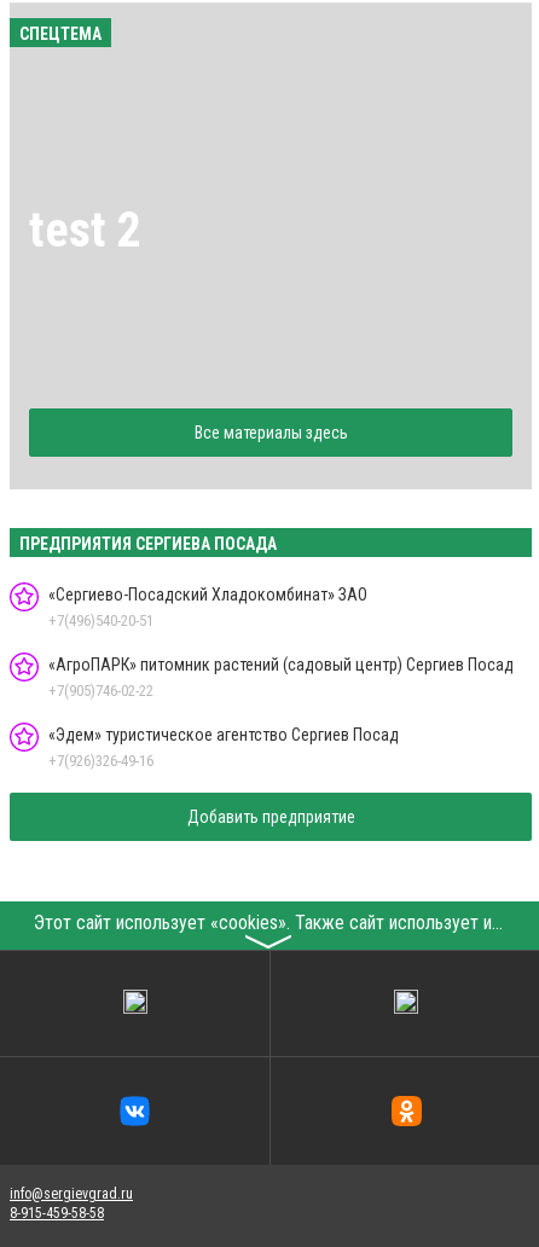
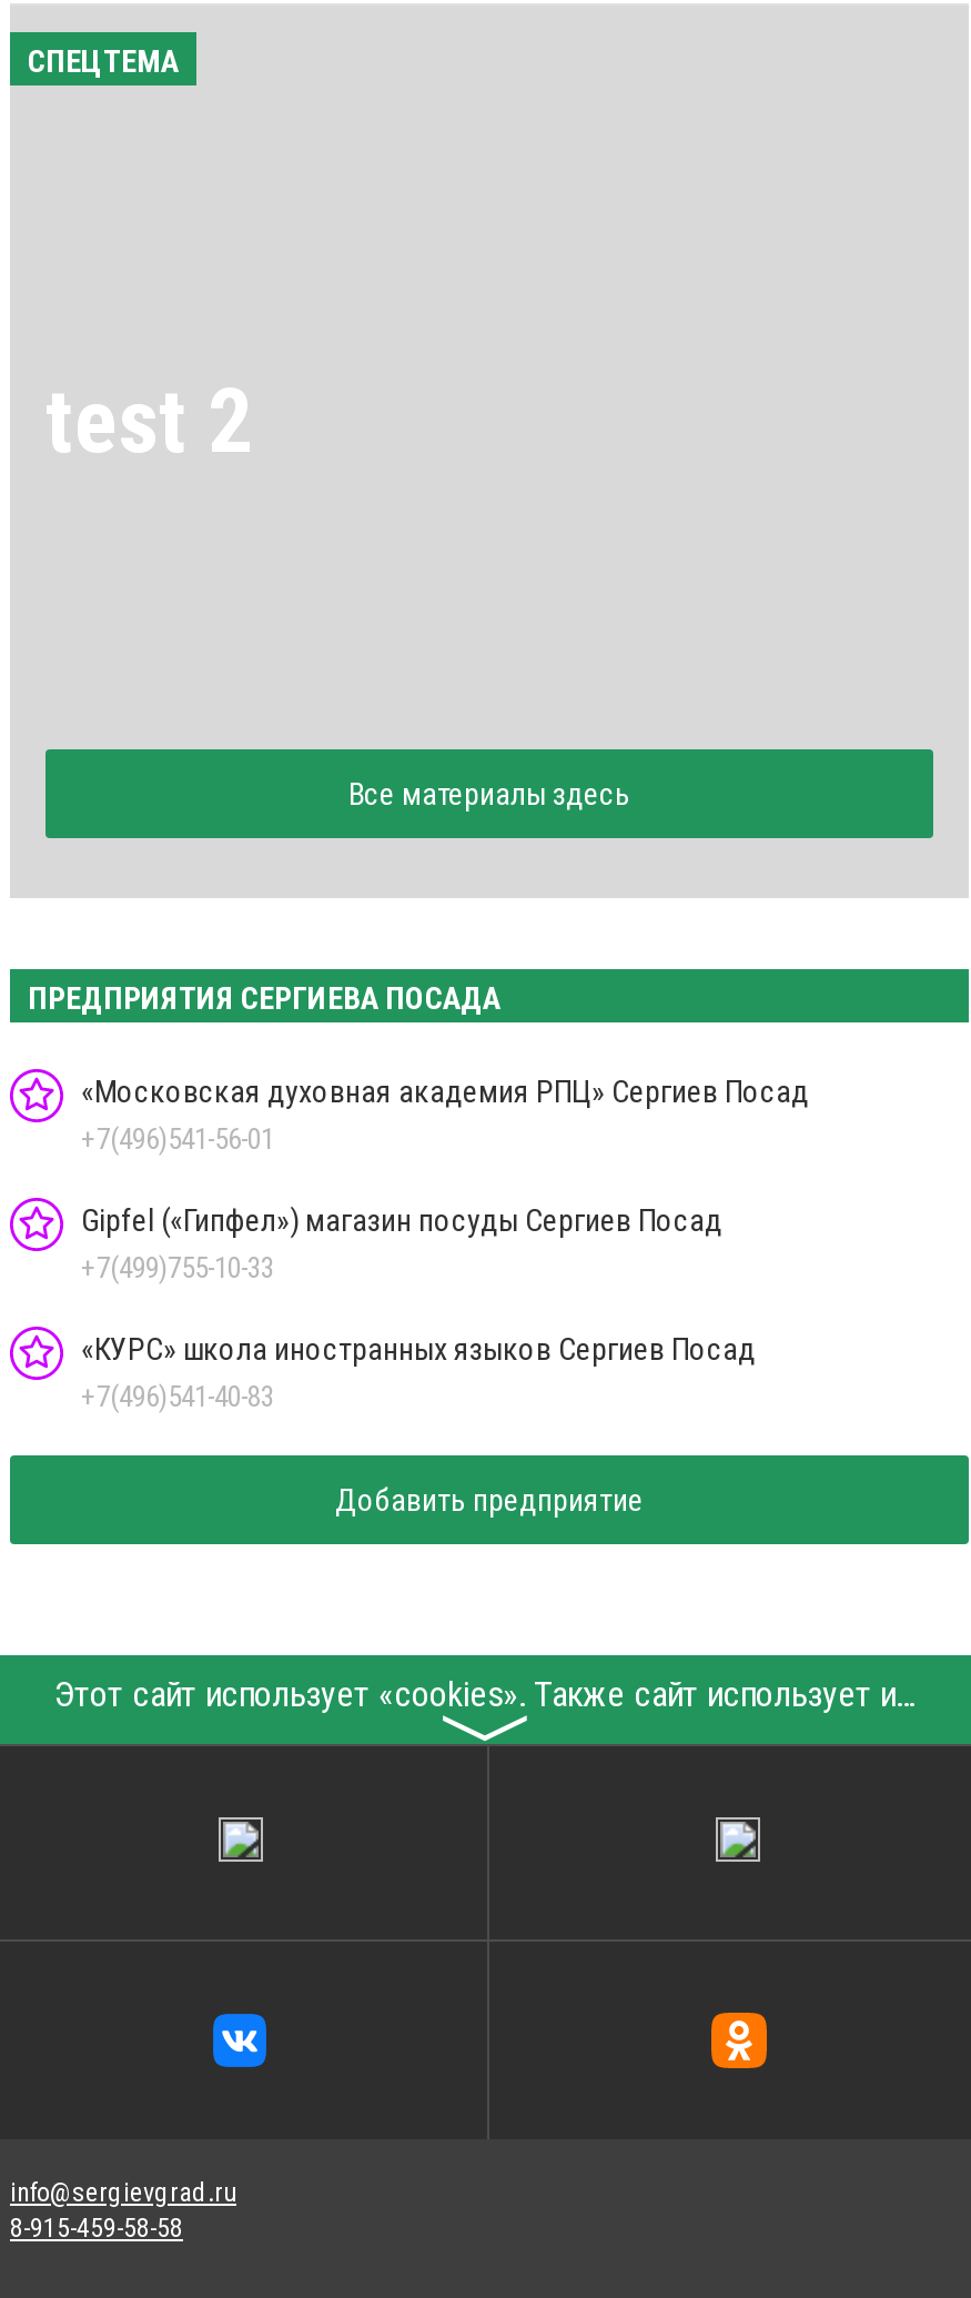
- «Сергиево-Посадский Хладокомбинат» ЗАО
- +7(496)540-20-51
+ «Московская духовная академия РПЦ» Сергиев Посад
+ +7(496)541-56-01

- «АгроПАРК» питомник растений (садовый центр) Сергиев Посад
- +7(905)746-02-22
+ Gipfel («Гипфел») магазин посуды Сергиев Посад
+ +7(499)755-10-33

- «Эдем» туристическое агентство Сергиев Посад
- +7(926)326-49-16
+ «КУРС» школа иностранных языков Сергиев Посад
+ +7(496)541-40-83
